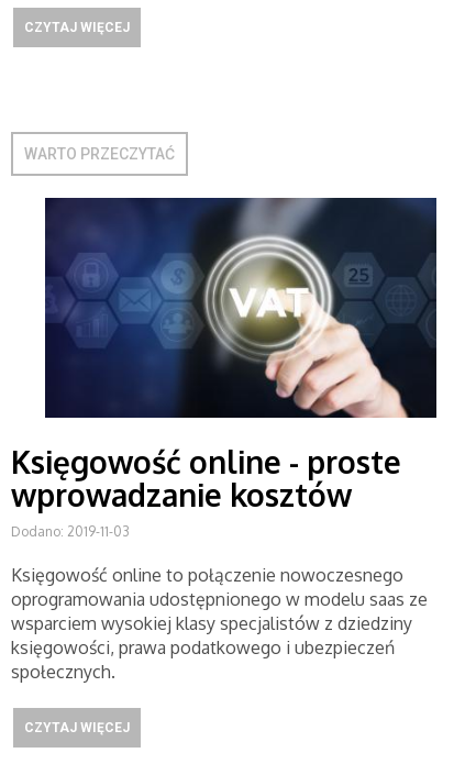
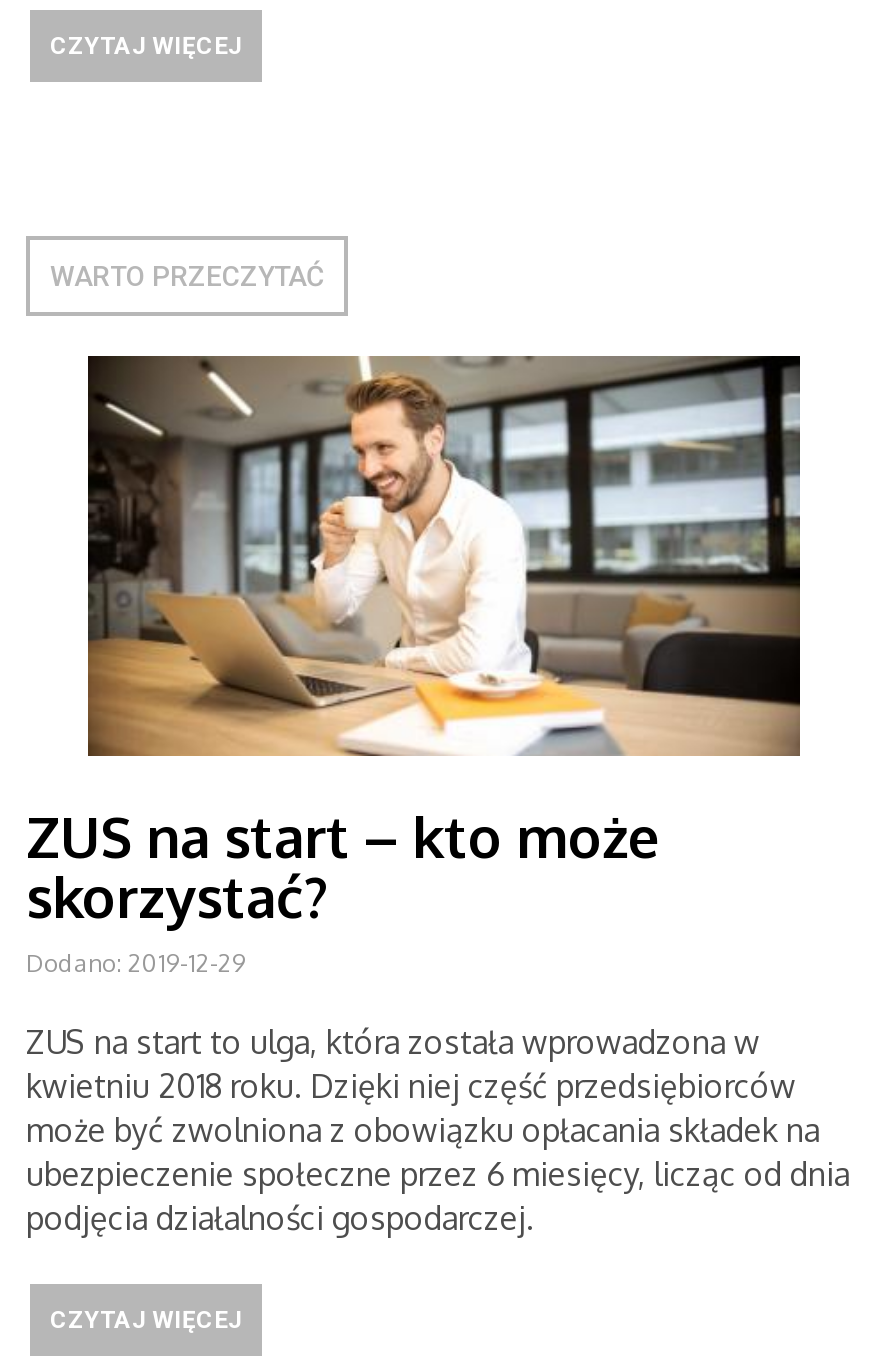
- [image]
- Księgowość online - proste
- wprowadzanie kosztów
- Dodano: 2019-11-03
+ [image]
+ ZUS na start – kto może
+ skorzystać?
+ Dodano: 2019-12-29

- Księgowość online to połączenie nowoczesnego
- oprogramowania udostępnionego w modelu saas ze
- wsparciem wysokiej klasy specjalistów z dziedziny
- księgowości, prawa podatkowego i ubezpieczeń
- społecznych.
+ ZUS na start to ulga, która została wprowadzona w
+ kwietniu 2018 roku. Dzięki niej część przedsiębiorców
+ może być zwolniona z obowiązku opłacania składek na
+ ubezpieczenie społeczne przez 6 miesięcy, licząc od dnia
+ podjęcia działalności gospodarczej.
